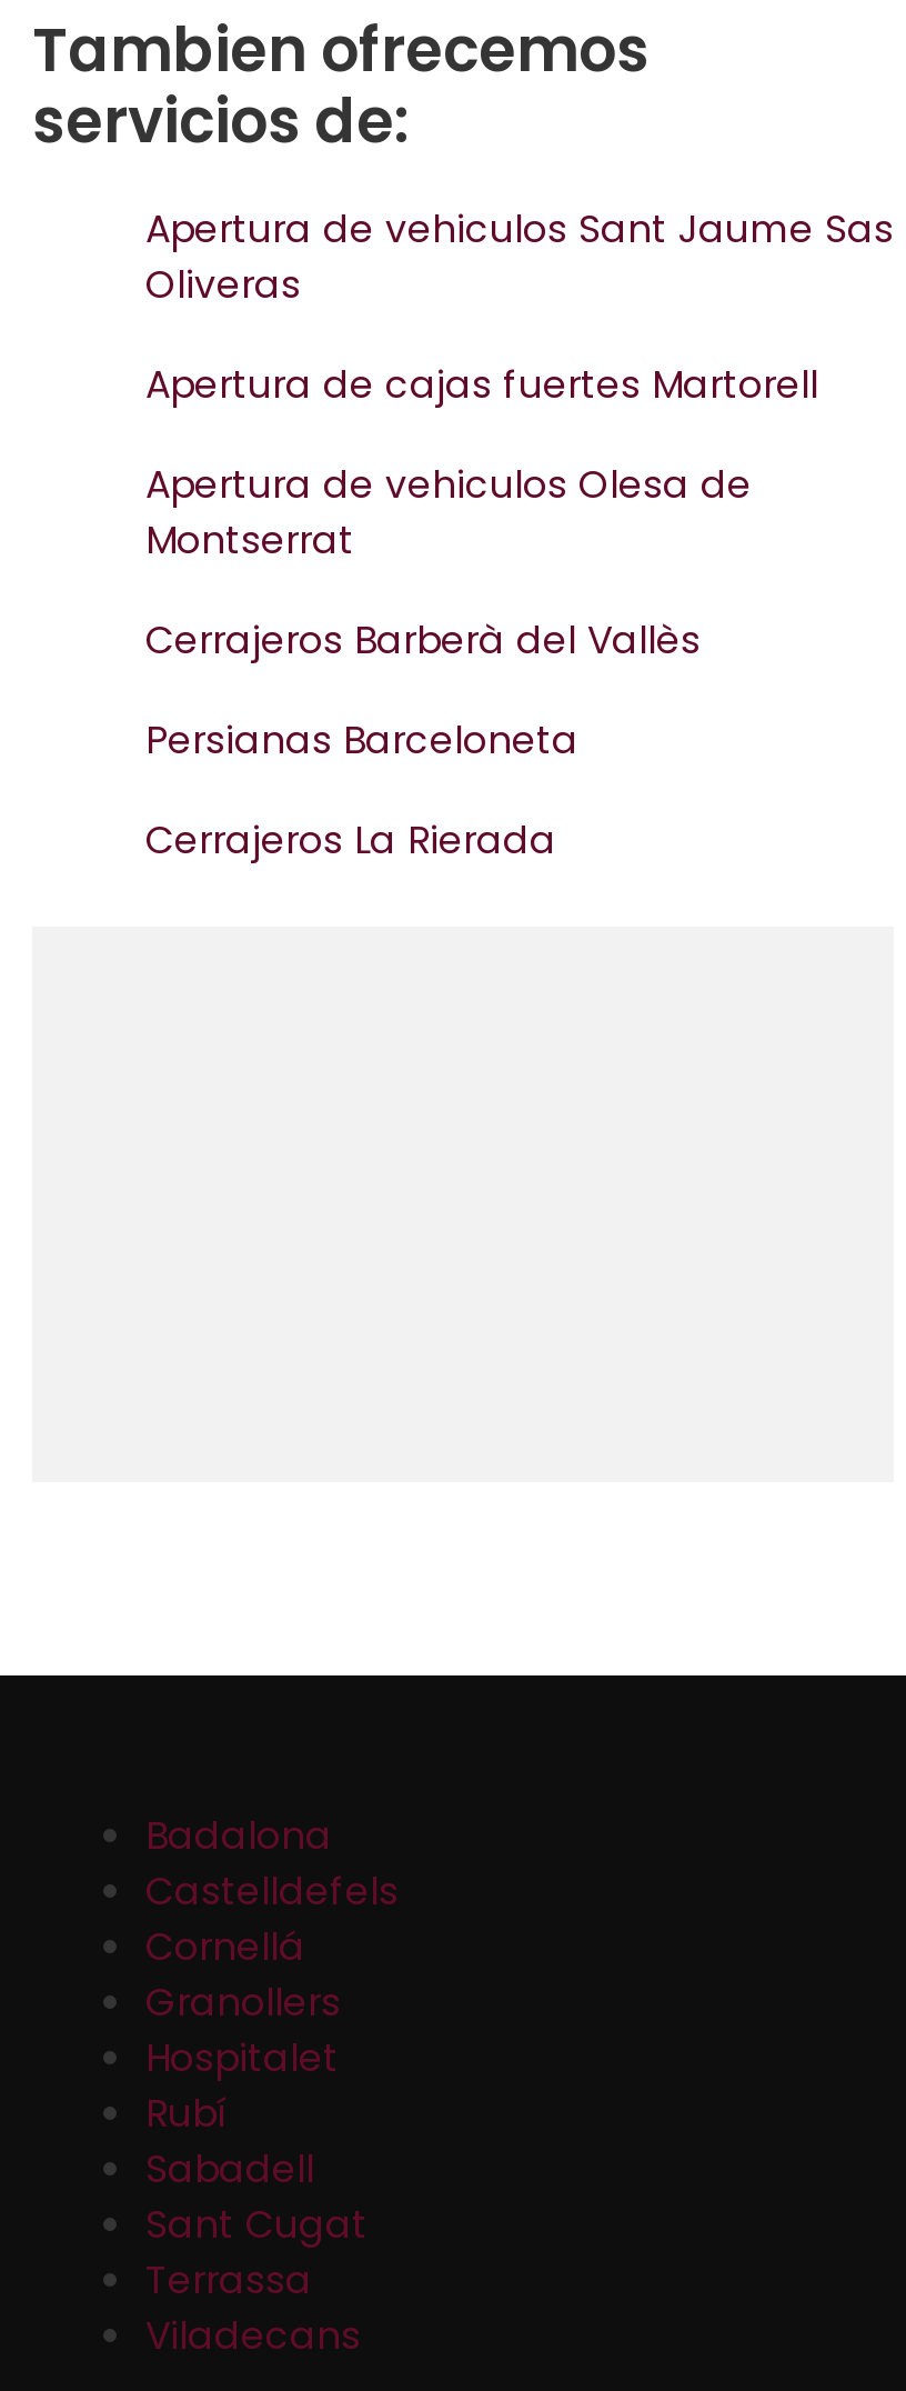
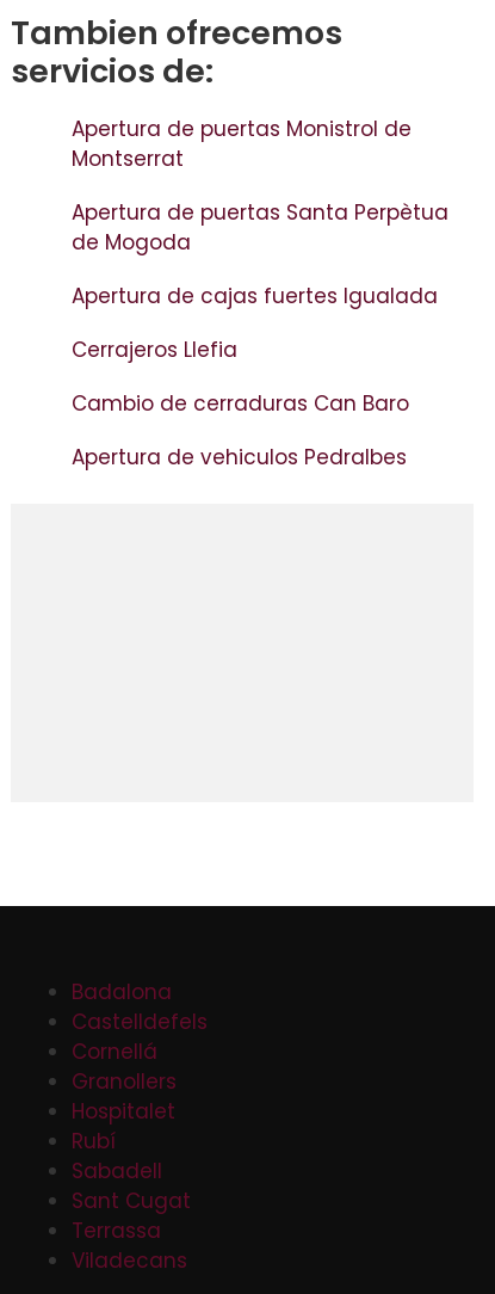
- Apertura de vehiculos Sant Jaume Sas
- Oliveras
- Apertura de cajas fuertes Martorell
- Apertura de vehiculos Olesa de
+ Apertura de puertas Monistrol de

moved up: Montserrat

- Cerrajeros Barberà del Vallès
- Persianas Barceloneta
- Cerrajeros La Rierada
+ Apertura de puertas Santa Perpètua
+ de Mogoda
+ Apertura de cajas fuertes Igualada
+ Cerrajeros Llefia
+ Cambio de cerraduras Can Baro
+ Apertura de vehiculos Pedralbes
